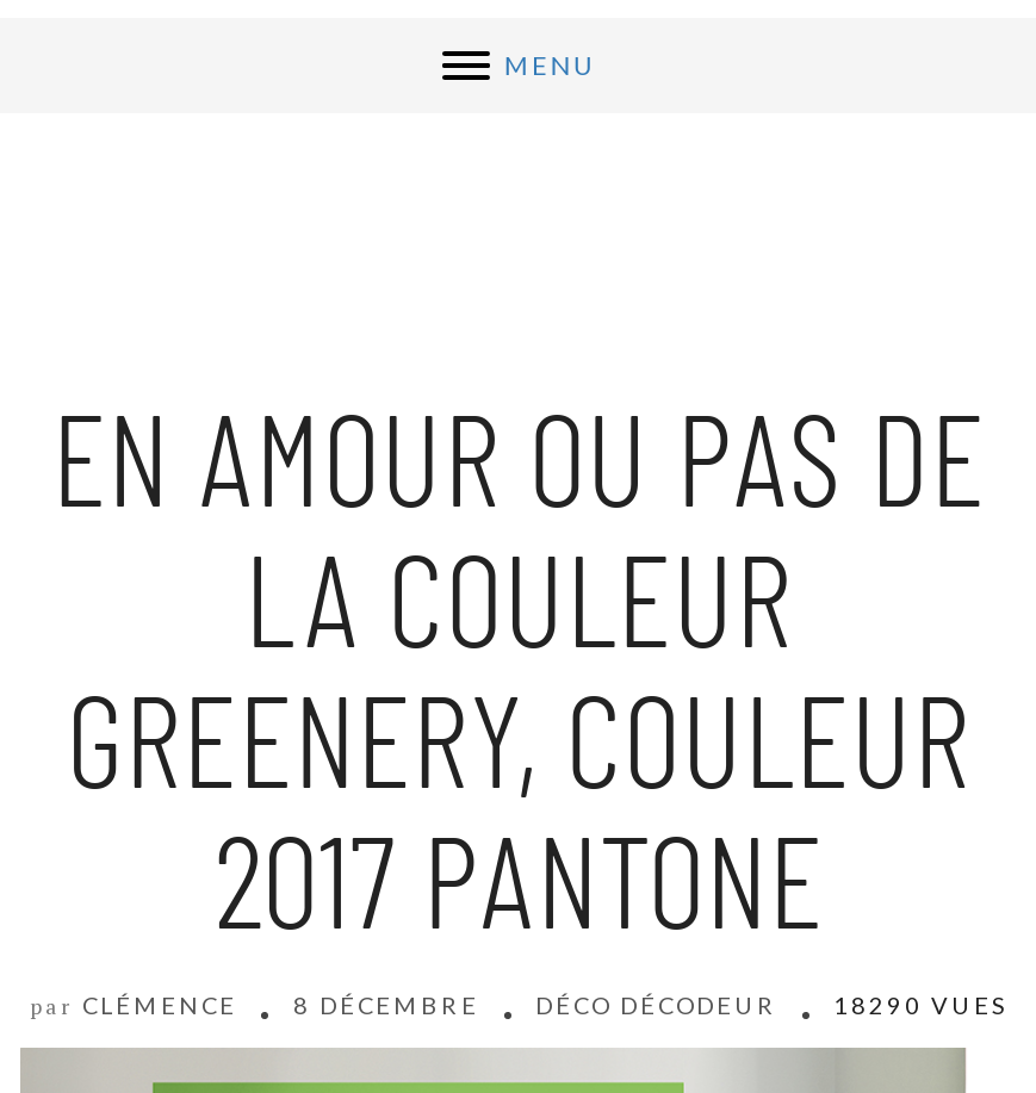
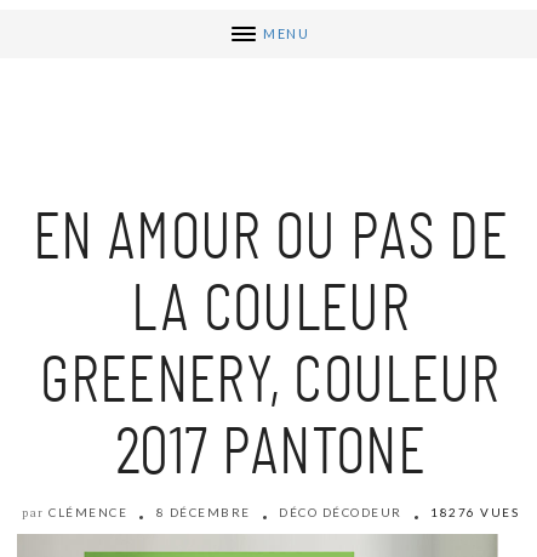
- par CLÉMENCE 8 DÉCEMBRE DÉCO DÉCODEUR 18290 VUES
+ par CLÉMENCE 8 DÉCEMBRE DÉCO DÉCODEUR 18276 VUES
